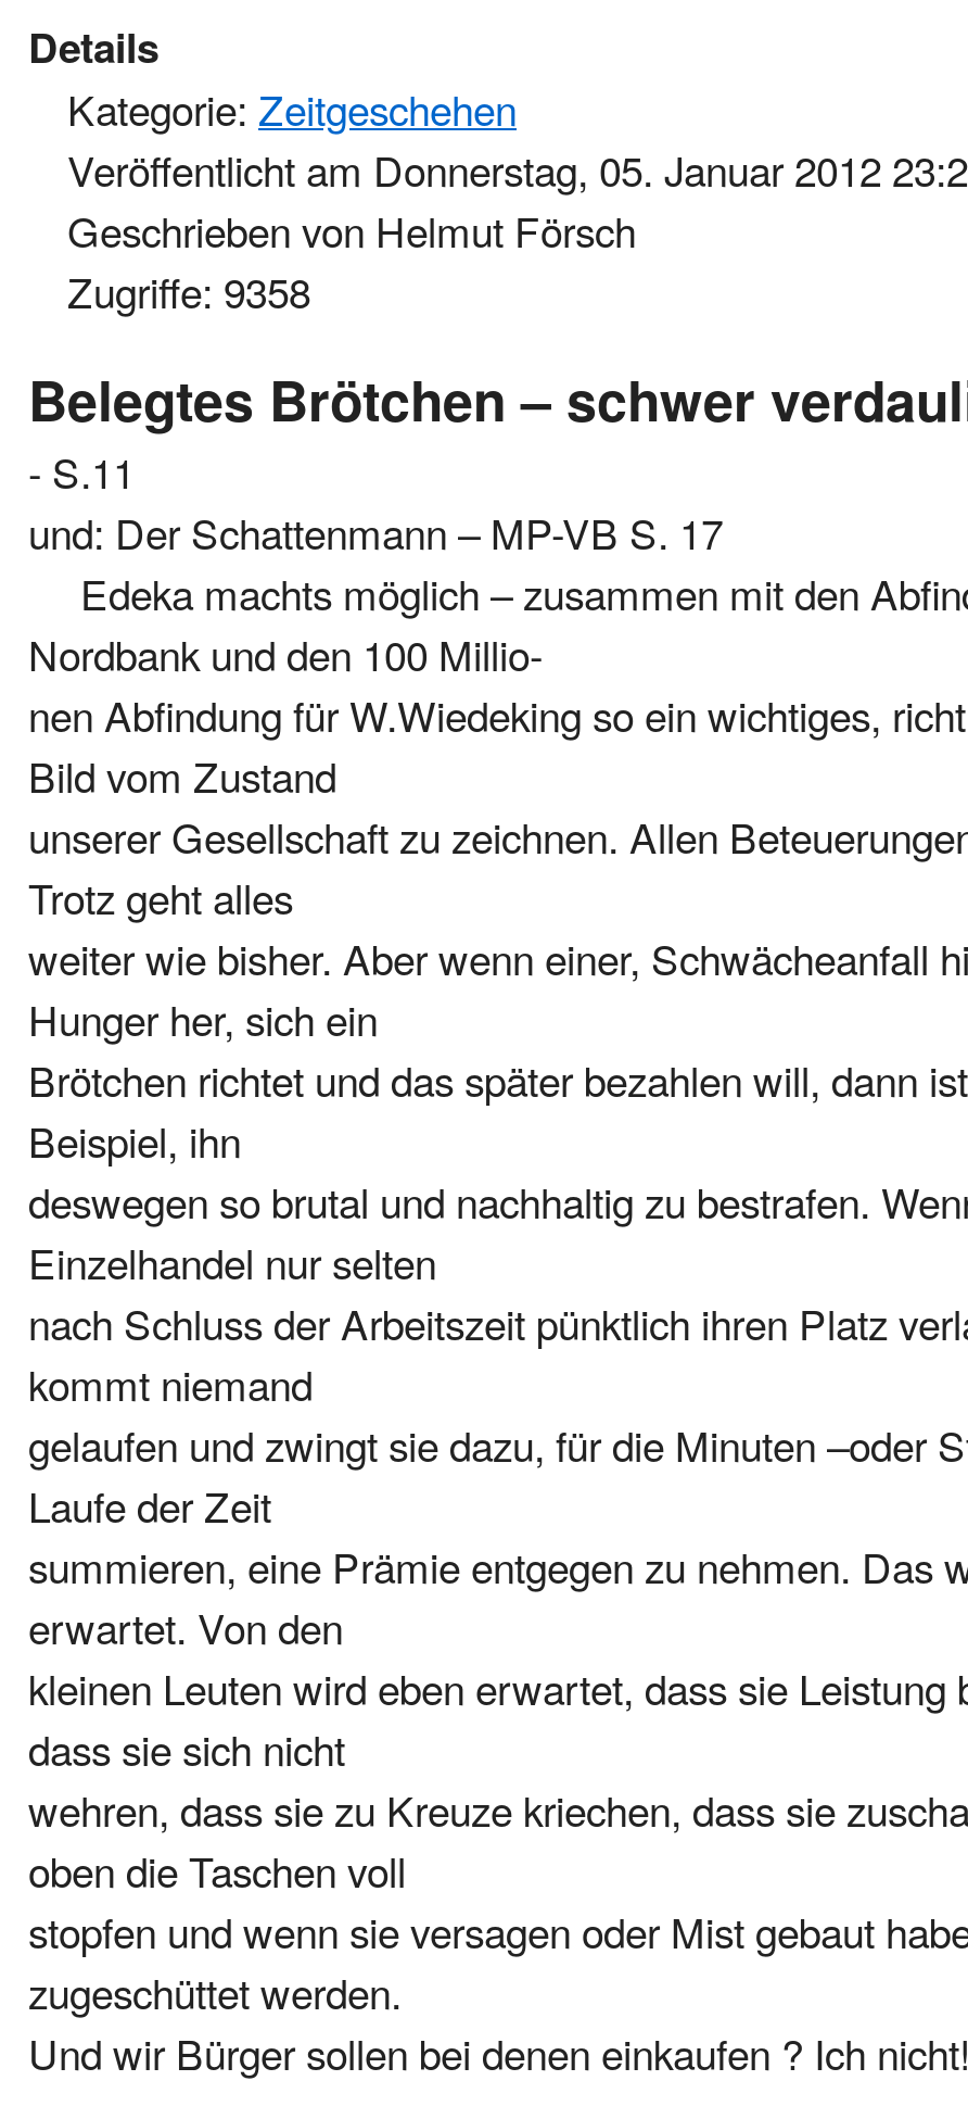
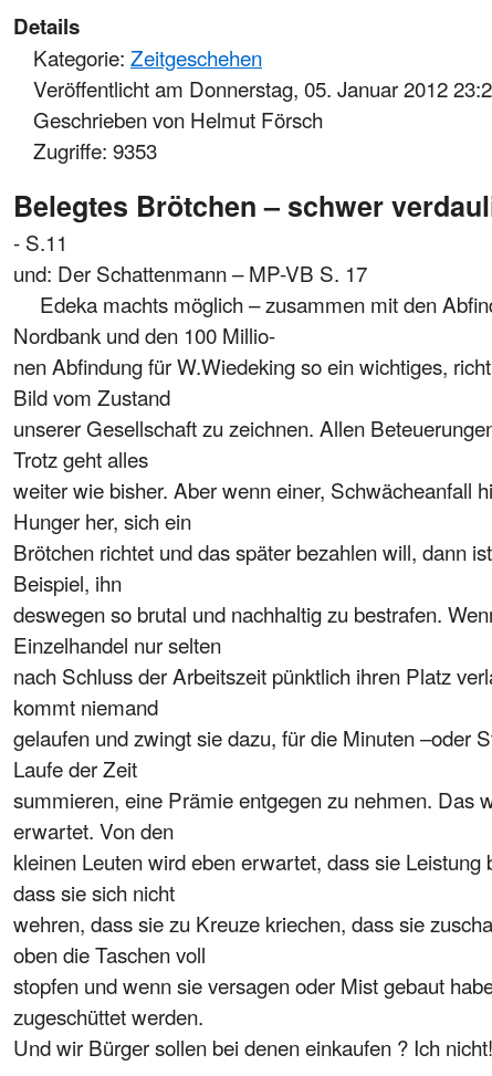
- Zugriffe: 9358
+ Zugriffe: 9353
